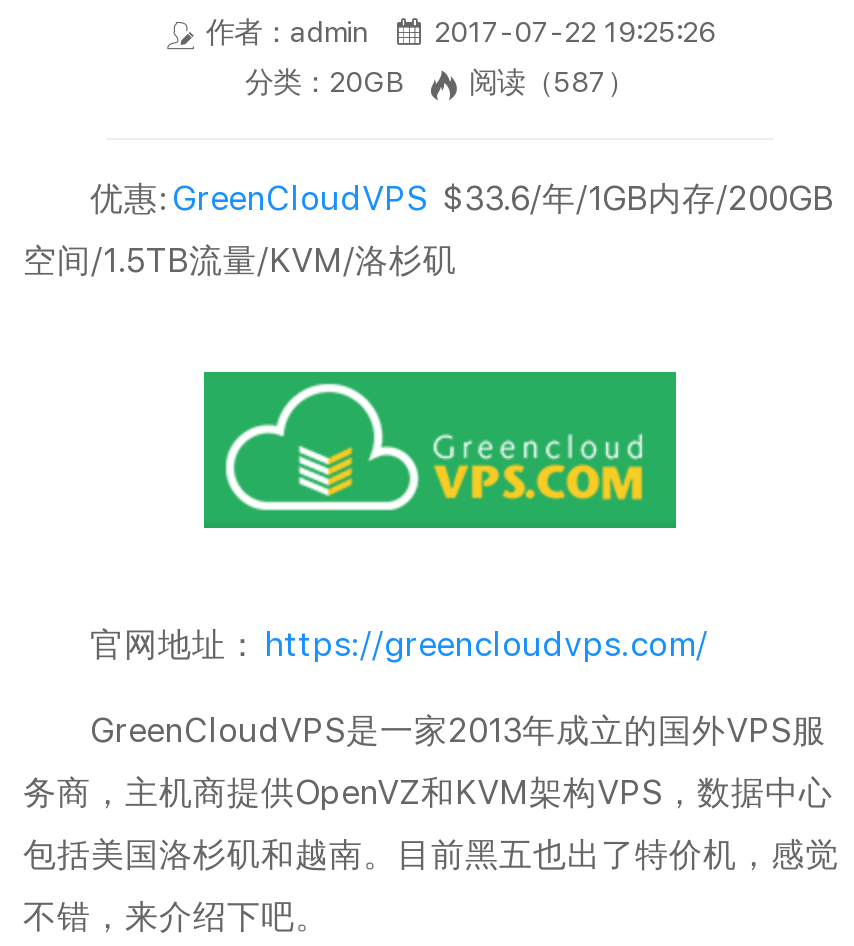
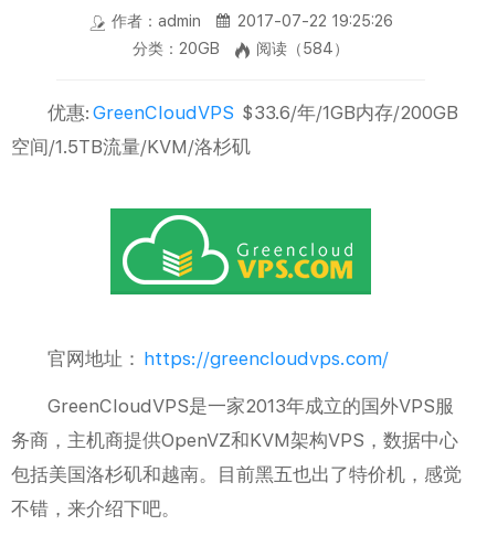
- 分类：20GB 阅读（587）
+ 分类：20GB 阅读（584）
